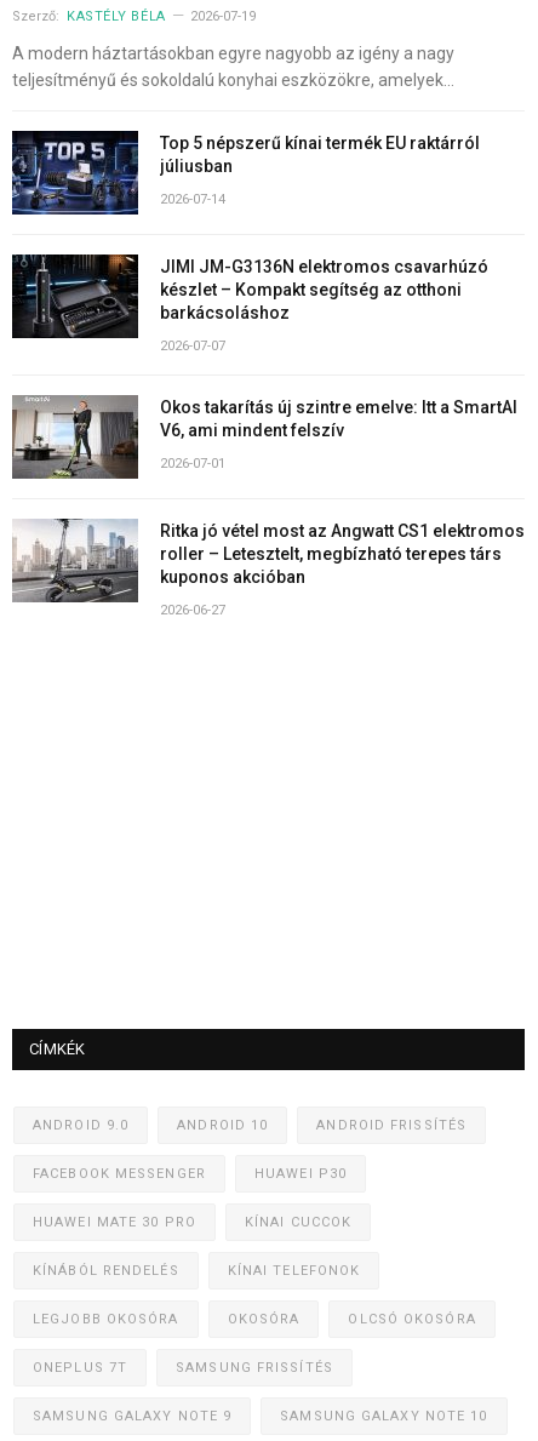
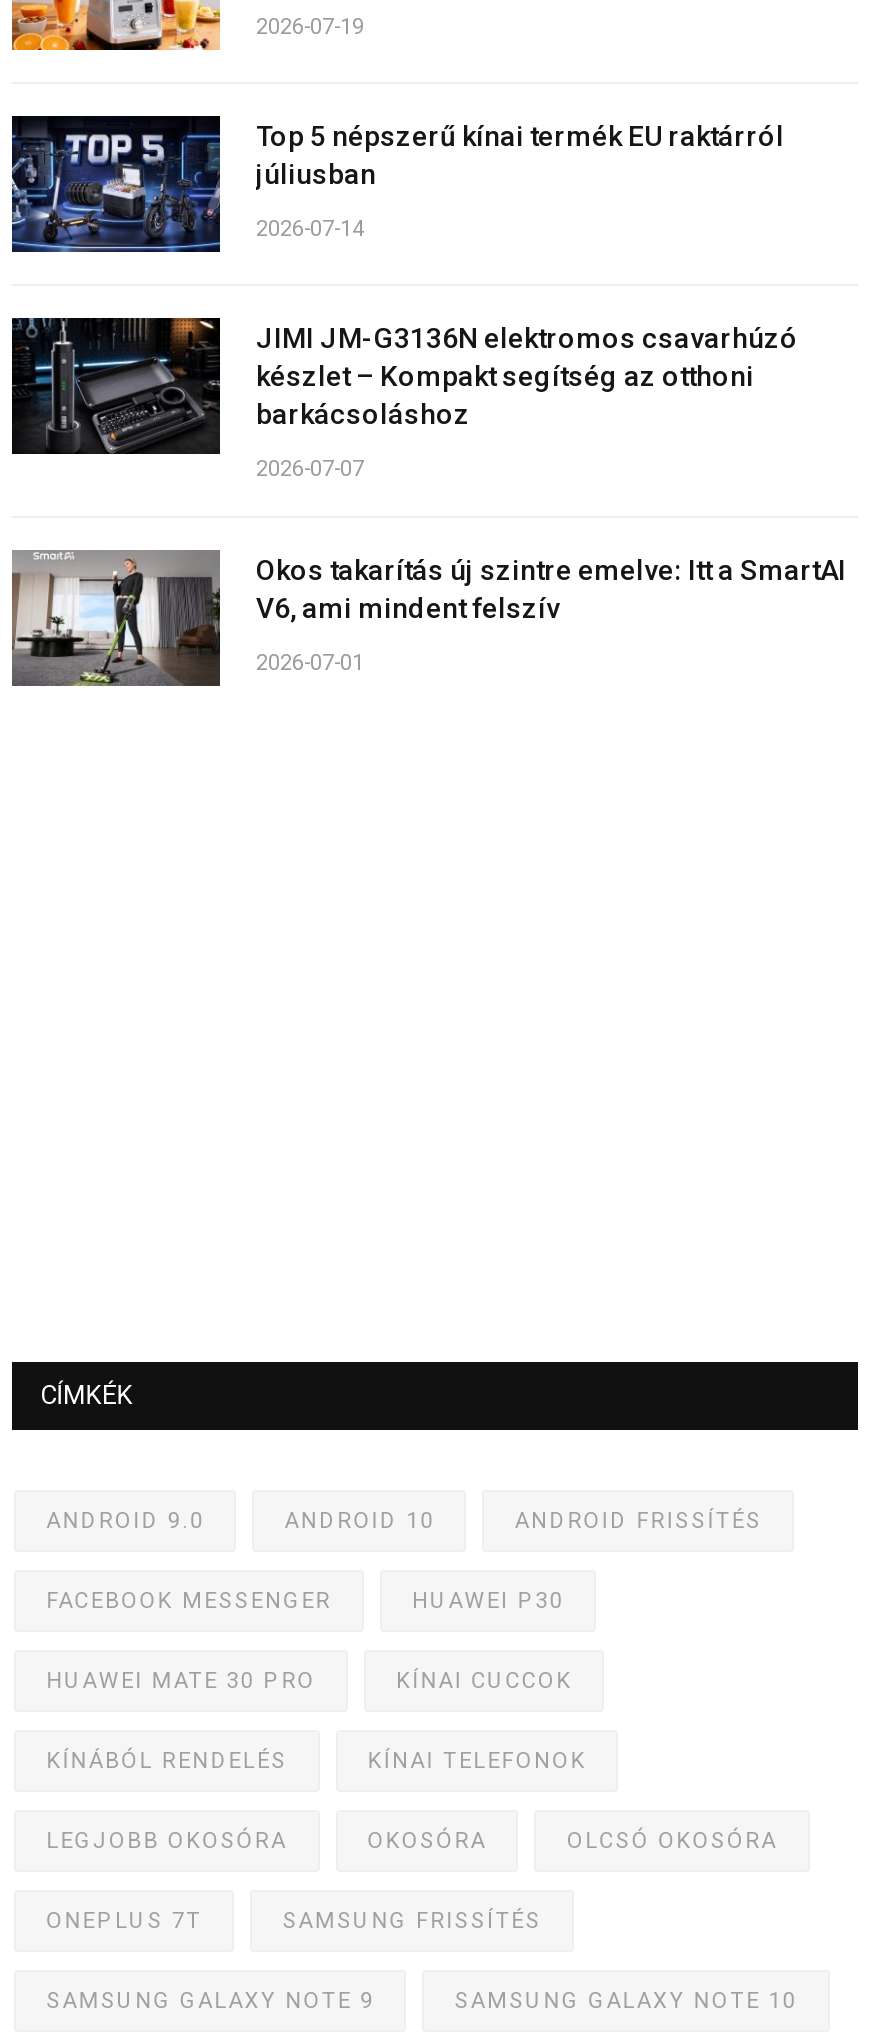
- Szerző: KASTÉLY BÉLA

- A modern háztartásokban egyre nagyobb az igény a nagy
- teljesítményű és sokoldalú konyhai eszközökre, amelyek…

- [image]
- Ritka jó vétel most az Angwatt CS1 elektromos
- roller – Letesztelt, megbízható terepes társ
- kuponos akcióban
- 2026-06-27
